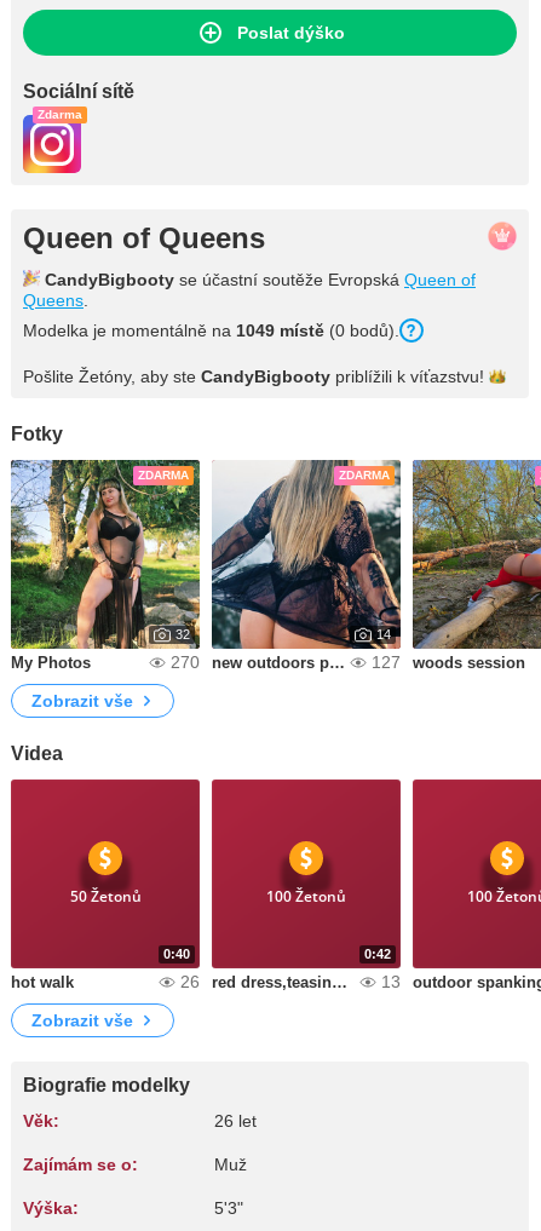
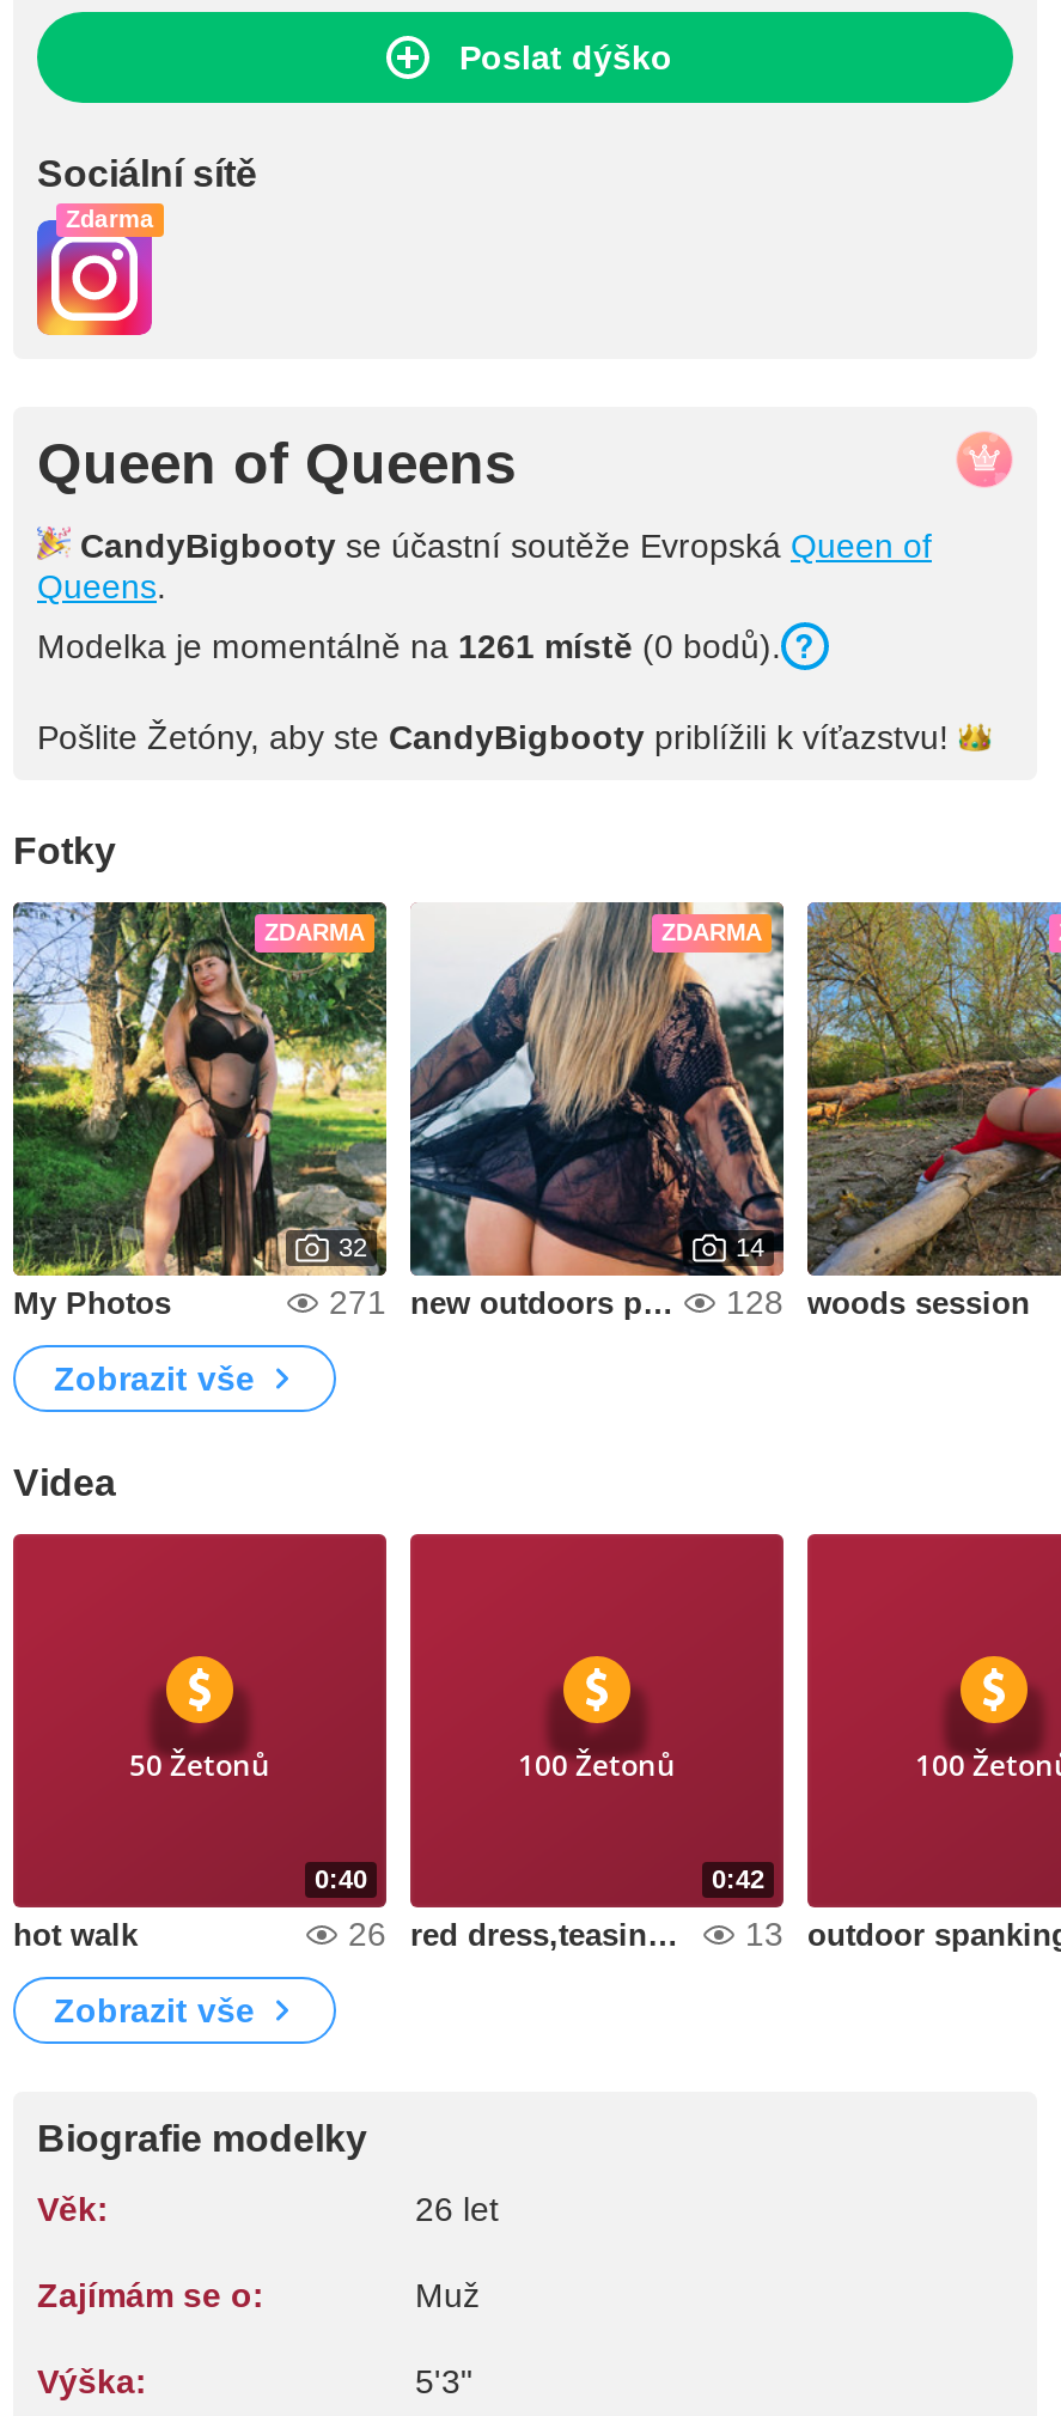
- Modelka je momentálně na 1049 místě (0 bodů).
+ Modelka je momentálně na 1261 místě (0 bodů).

- 270
+ 271

- 127
+ 128
